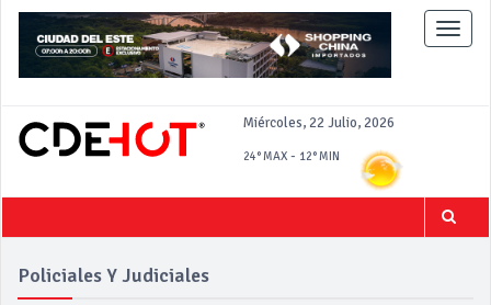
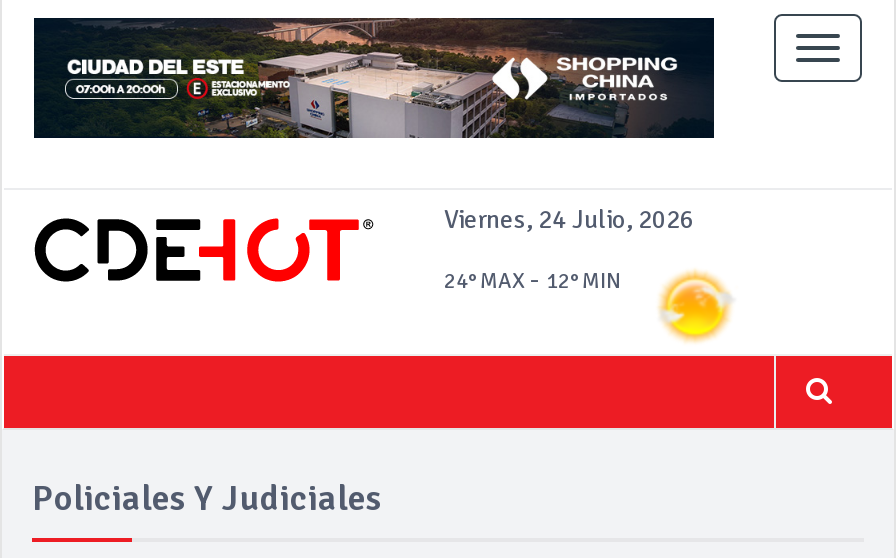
- Miércoles, 22 Julio, 2026
+ Viernes, 24 Julio, 2026
